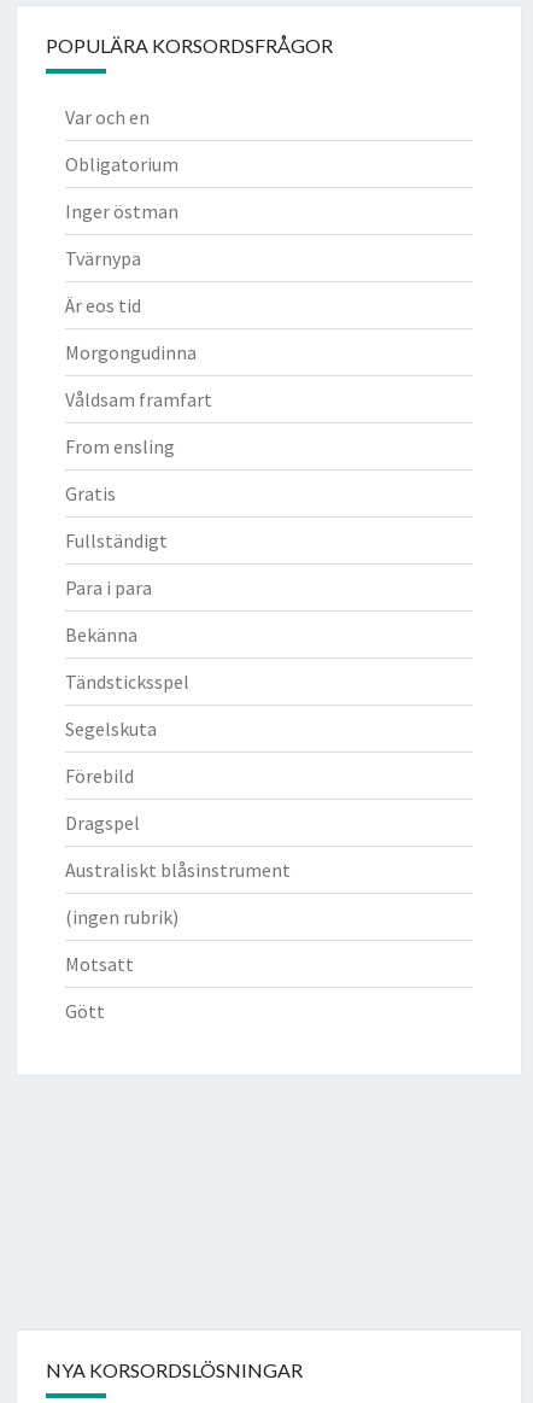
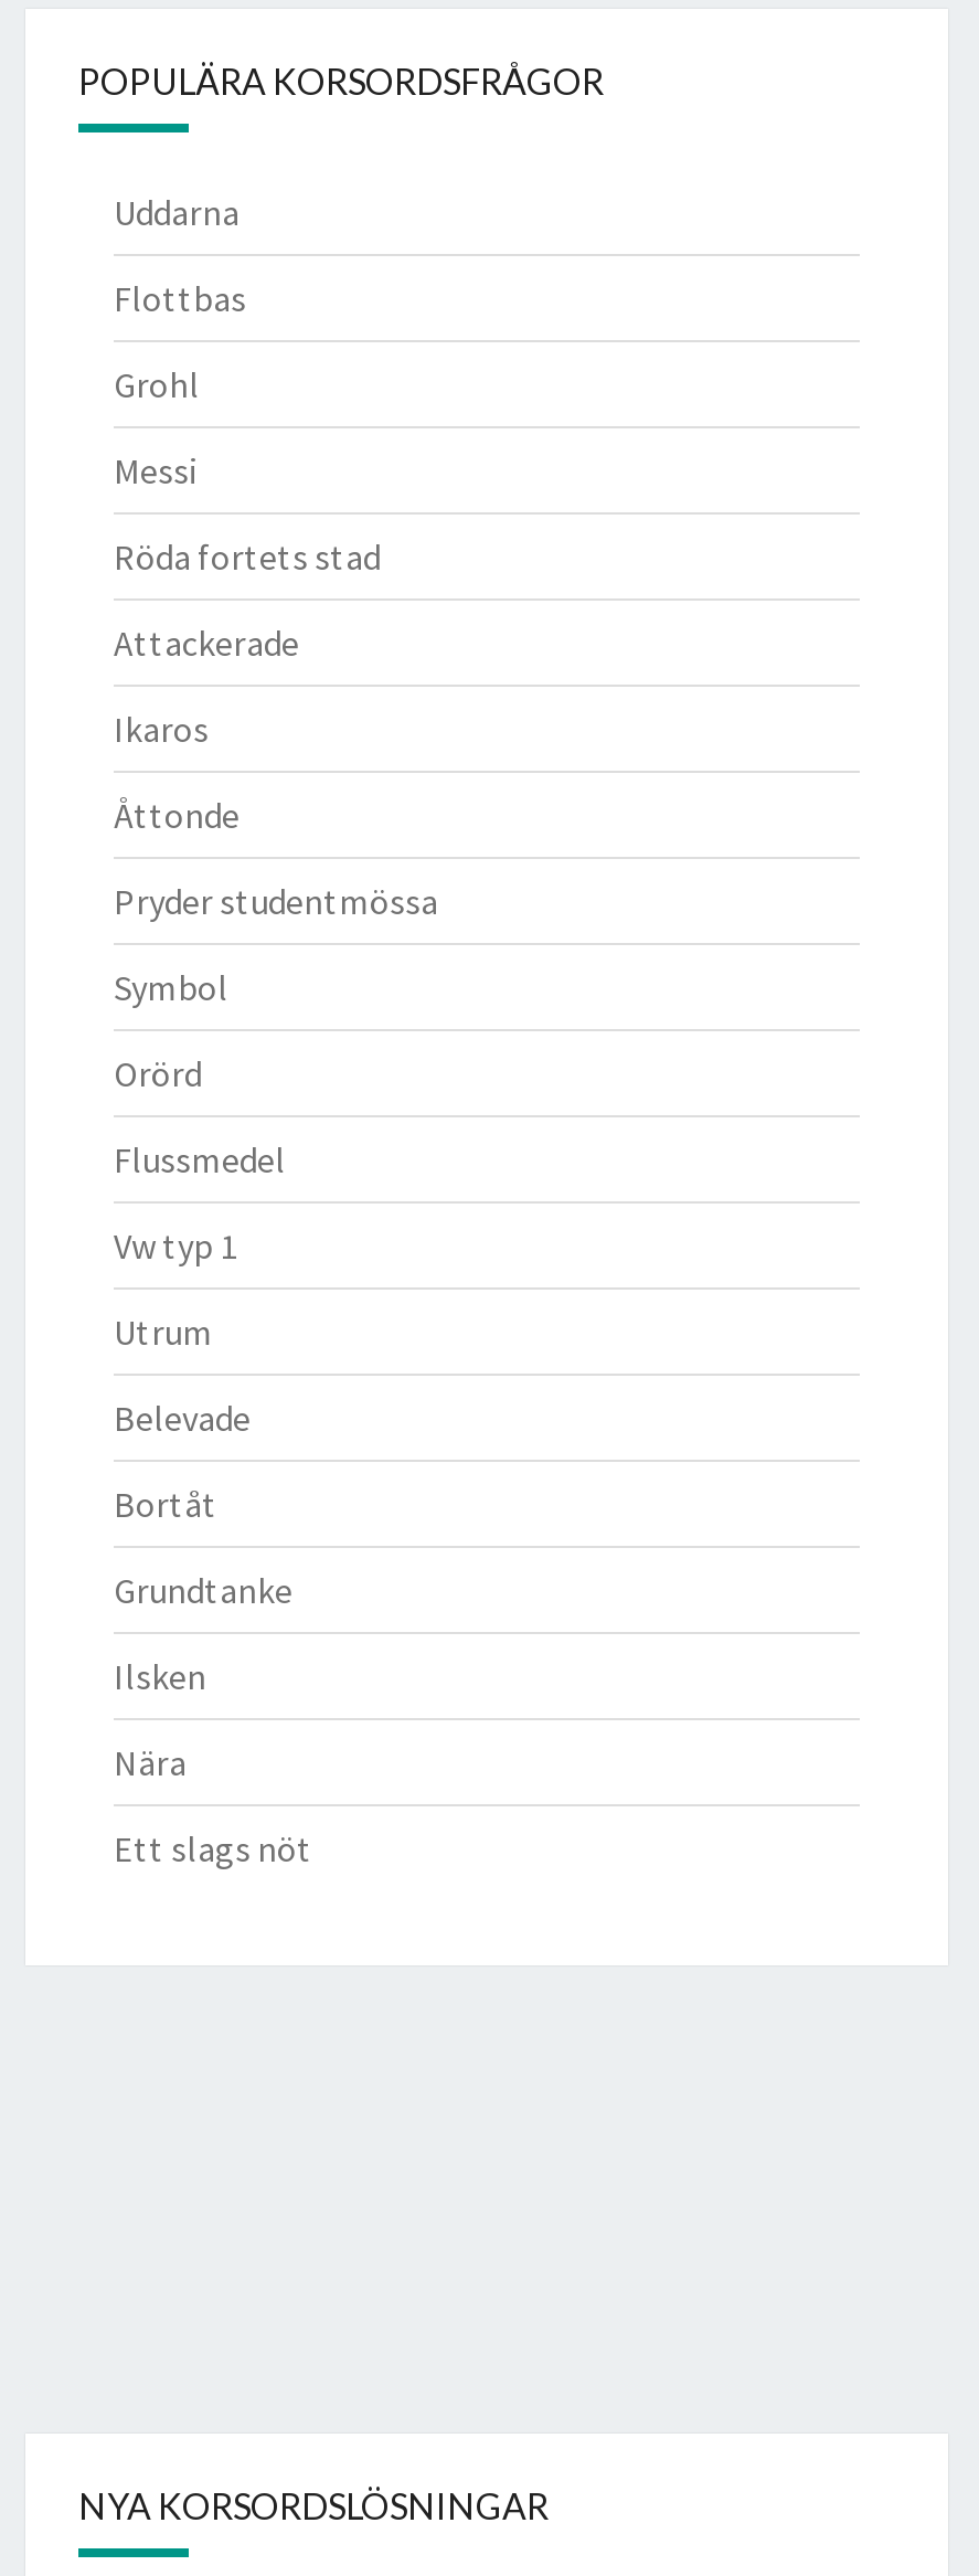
- Var och en
+ Uddarna

- Obligatorium
+ Flottbas

- Inger östman
+ Grohl

- Tvärnypa
+ Messi

- Är eos tid
+ Röda fortets stad

- Morgongudinna
+ Attackerade

- Våldsam framfart
+ Ikaros

- From ensling
+ Åttonde

- Gratis
+ Pryder studentmössa

- Fullständigt
+ Symbol

- Para i para
+ Orörd

- Bekänna
+ Flussmedel

- Tändsticksspel
+ Vw typ 1

- Segelskuta
+ Utrum

- Förebild
+ Belevade

- Dragspel
+ Bortåt

- Australiskt blåsinstrument
+ Grundtanke

- (ingen rubrik)
+ Ilsken

- Motsatt
+ Nära

- Gött
+ Ett slags nöt
